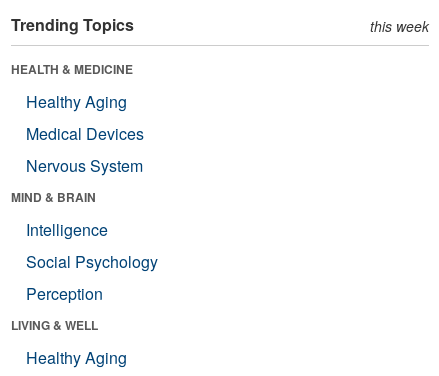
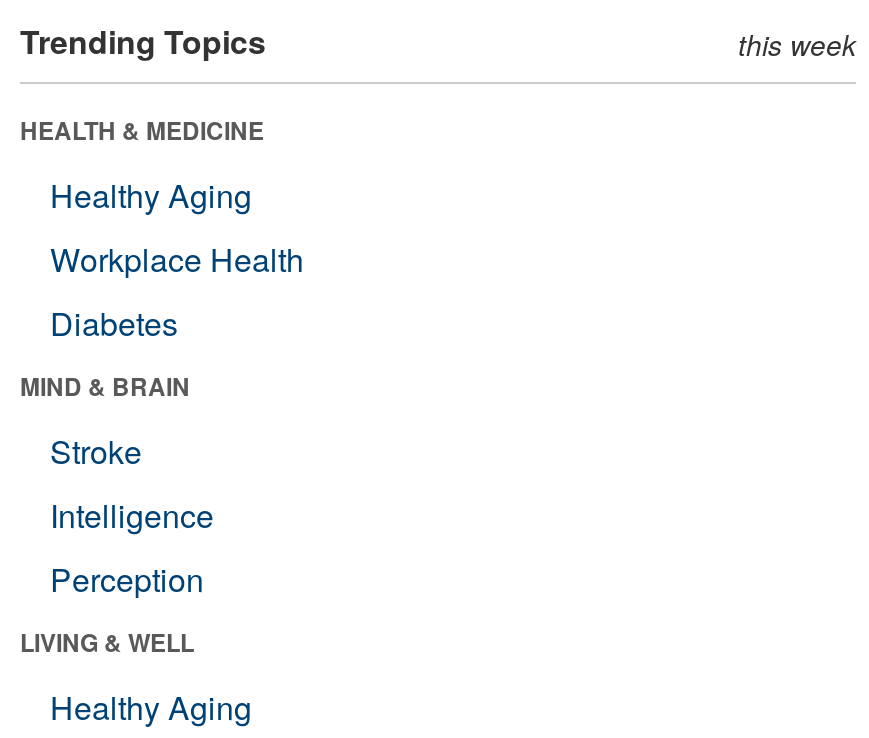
- Medical Devices
- Nervous System
+ Workplace Health
+ Diabetes

+ Stroke

moved down: Intelligence

- Social Psychology
